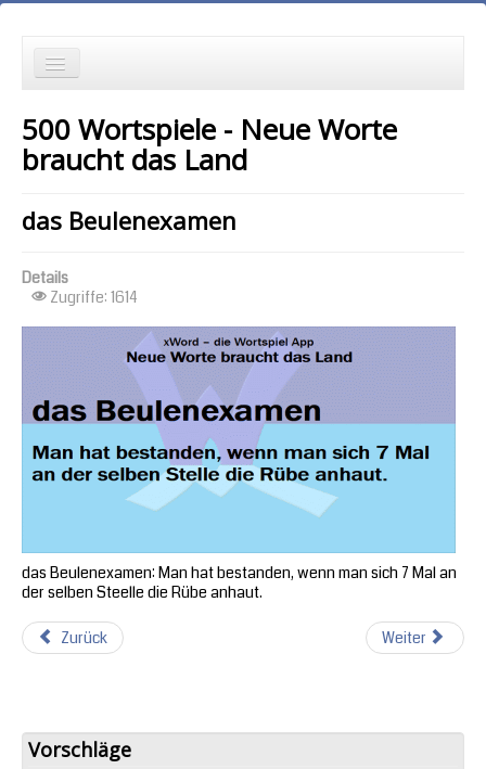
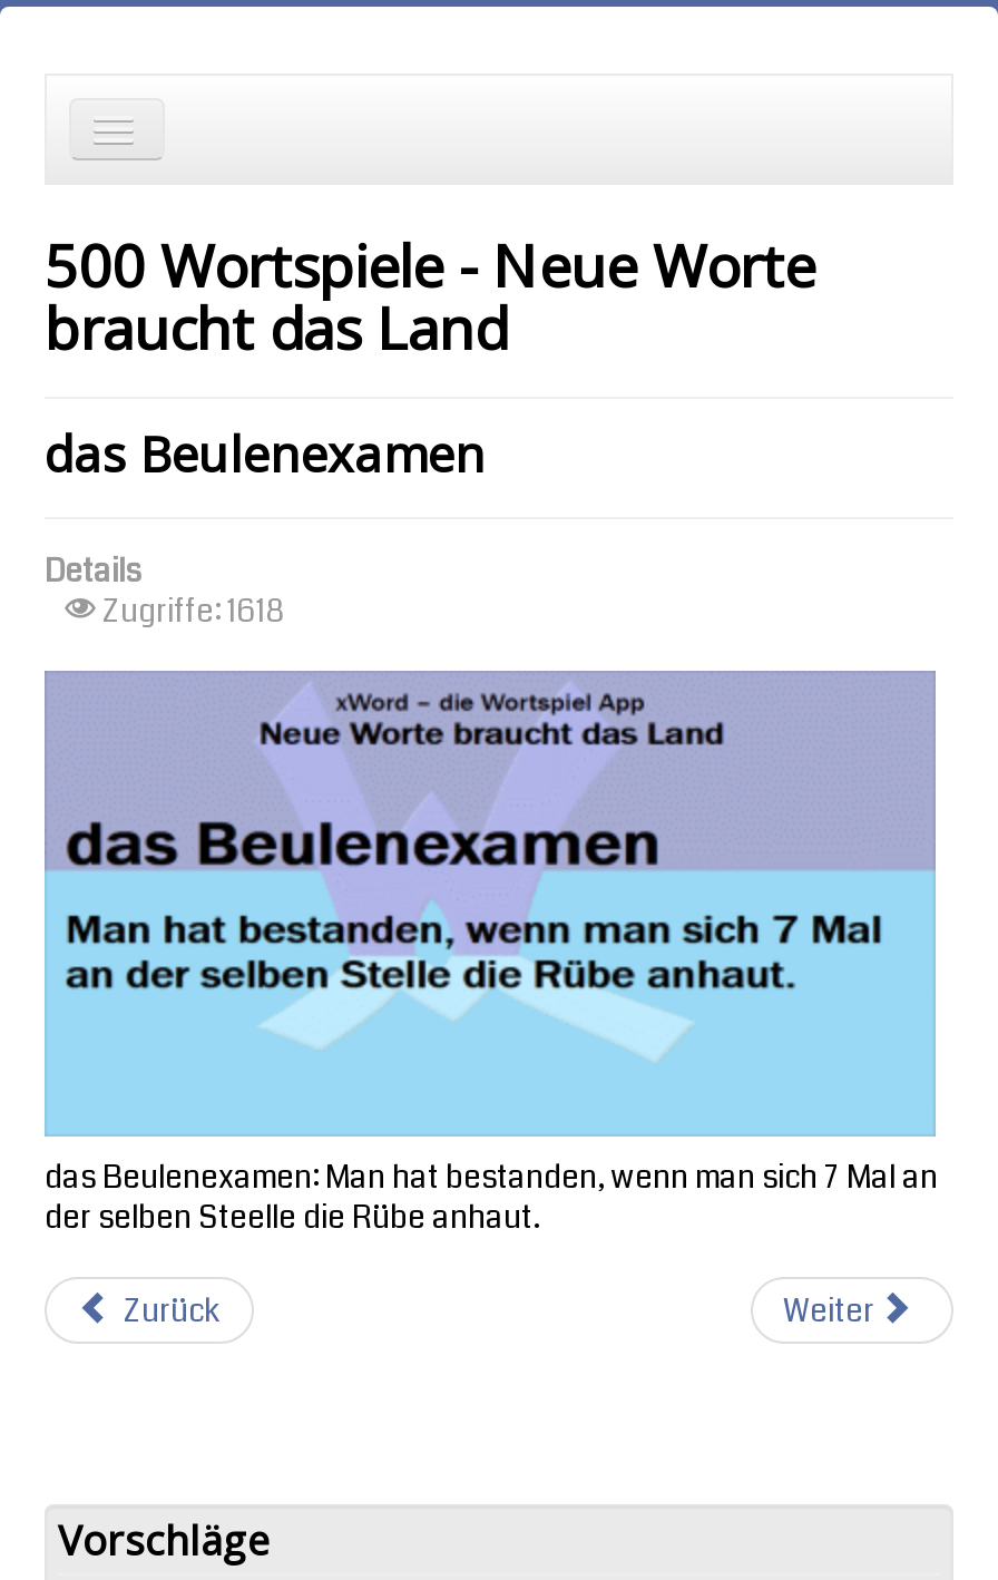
- Zugriffe: 1614
+ Zugriffe: 1618
